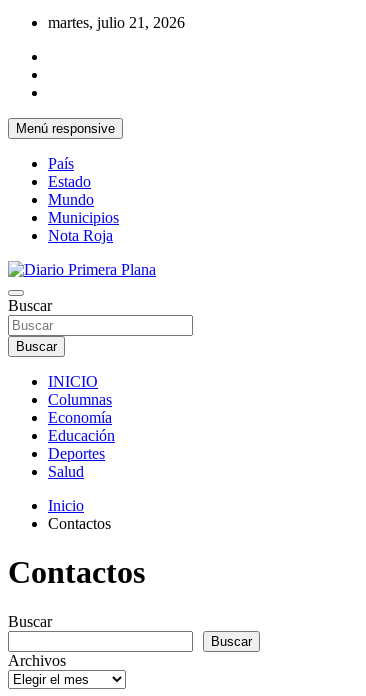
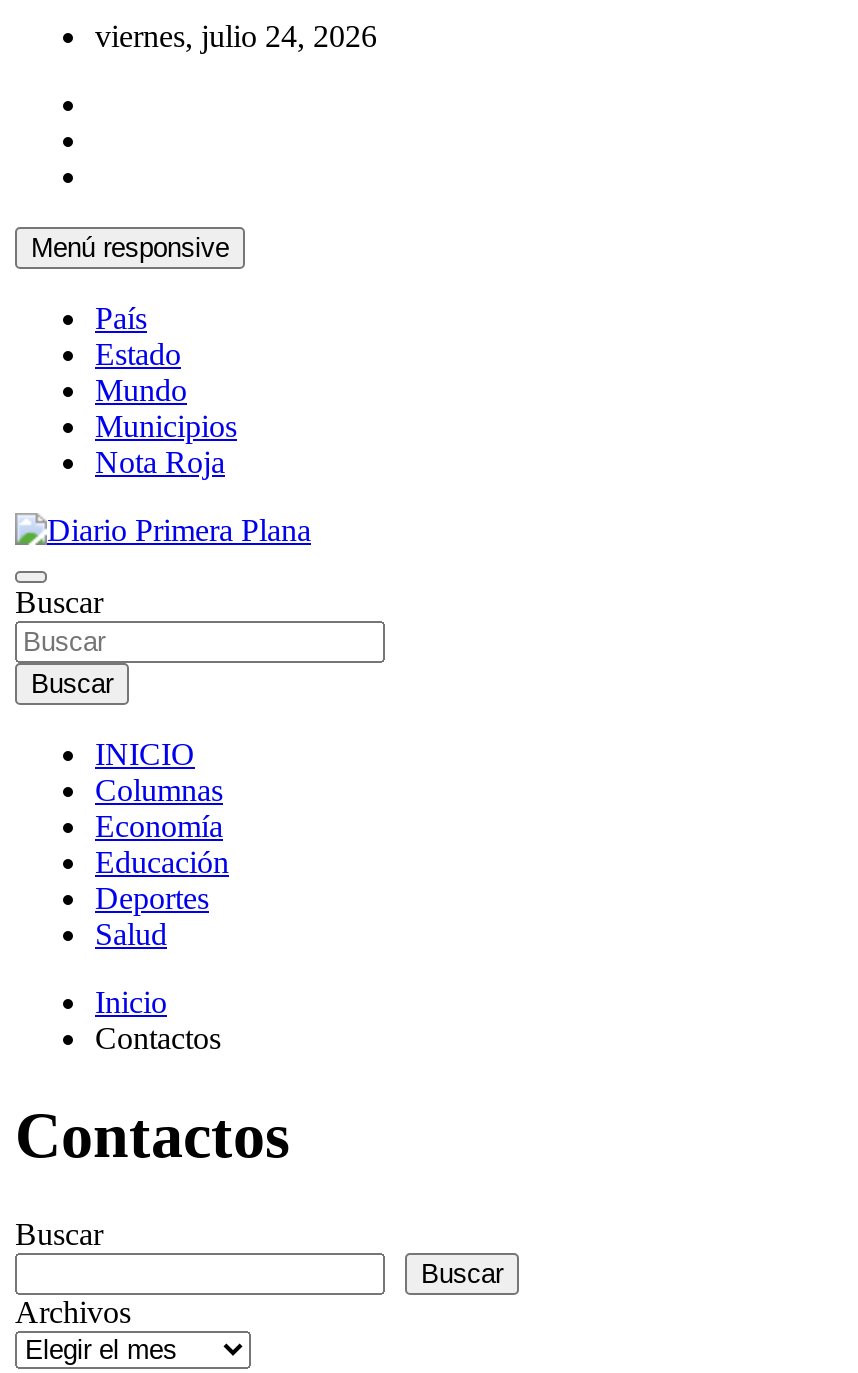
- martes, julio 21, 2026
+ viernes, julio 24, 2026
